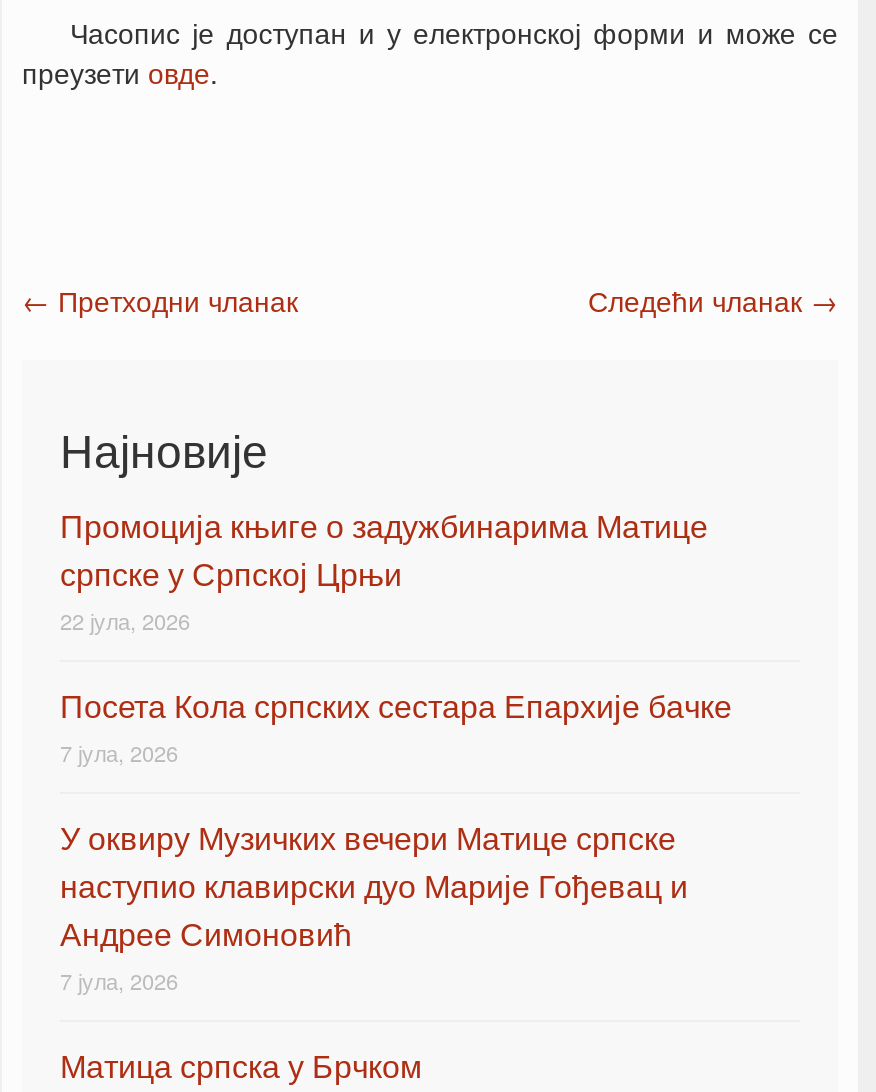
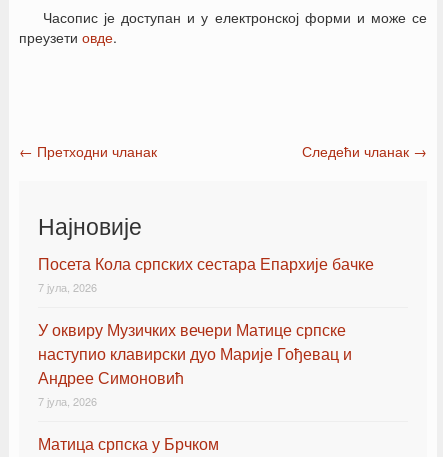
- Промоција књиге о задужбинарима Матице
- српске у Српској Црњи
- 22 јула, 2026
